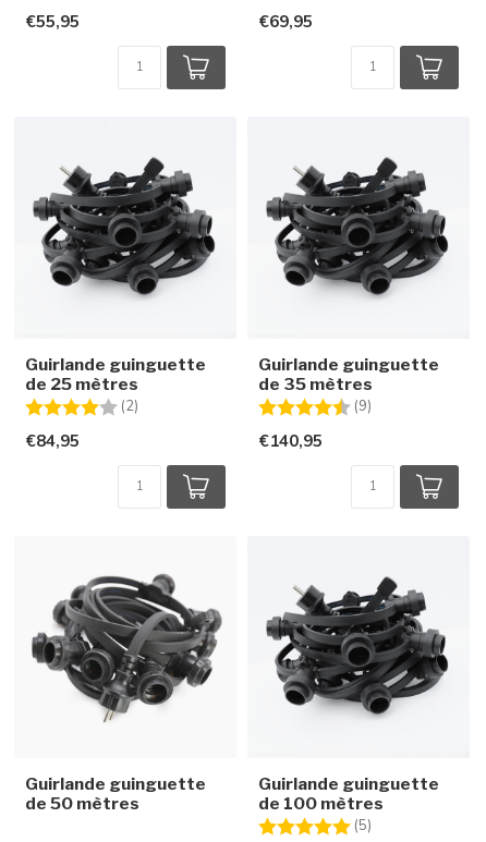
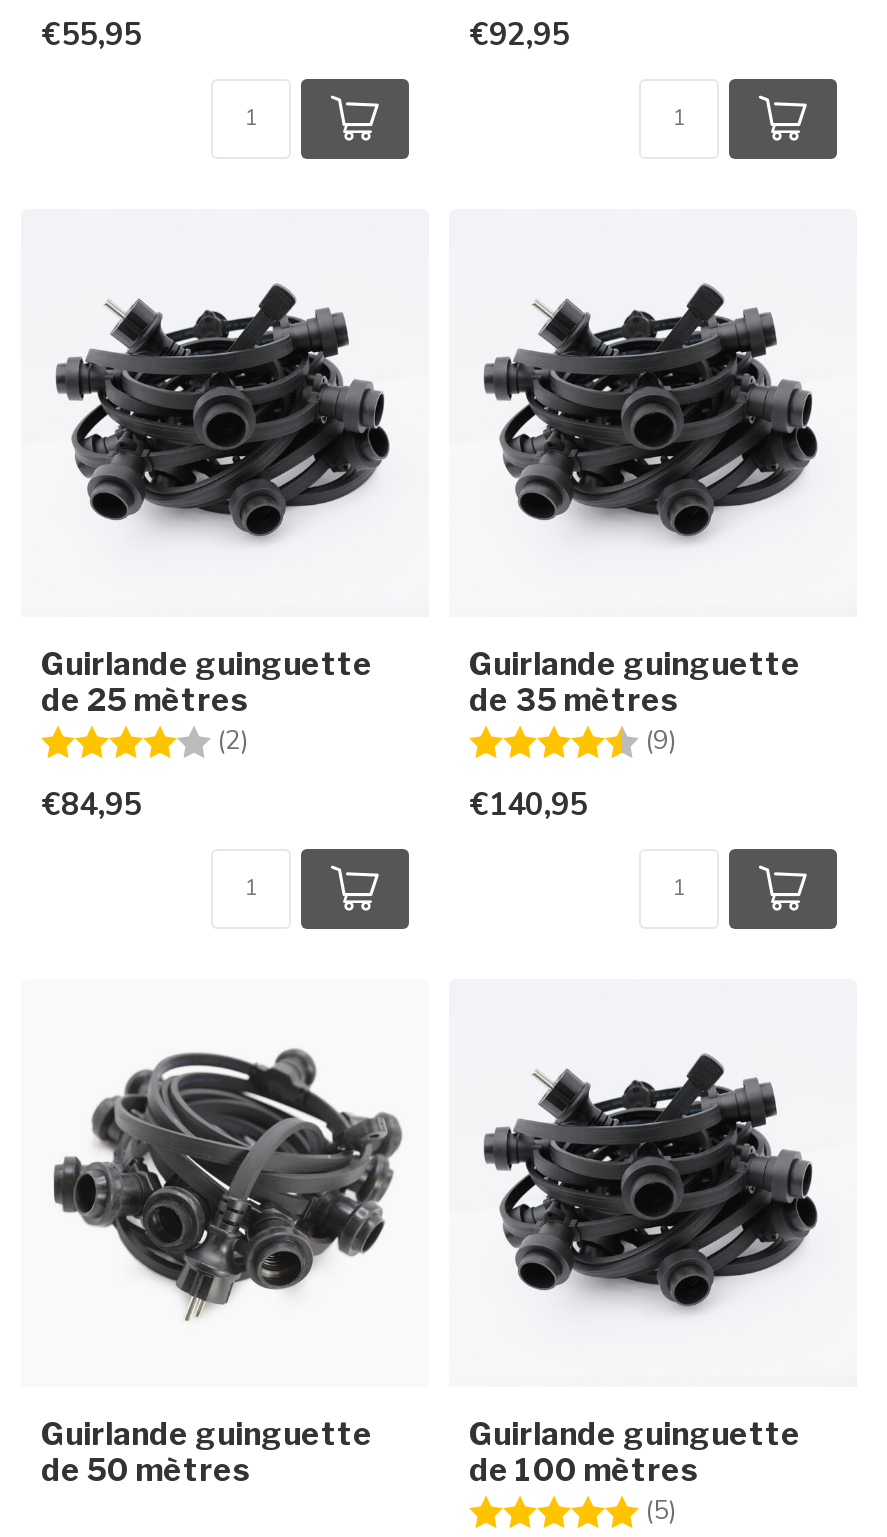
- €69,95
+ €92,95
